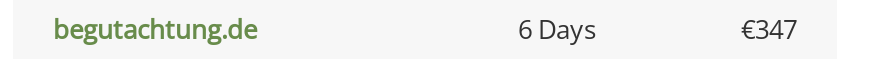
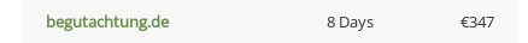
- 6 Days
+ 8 Days
